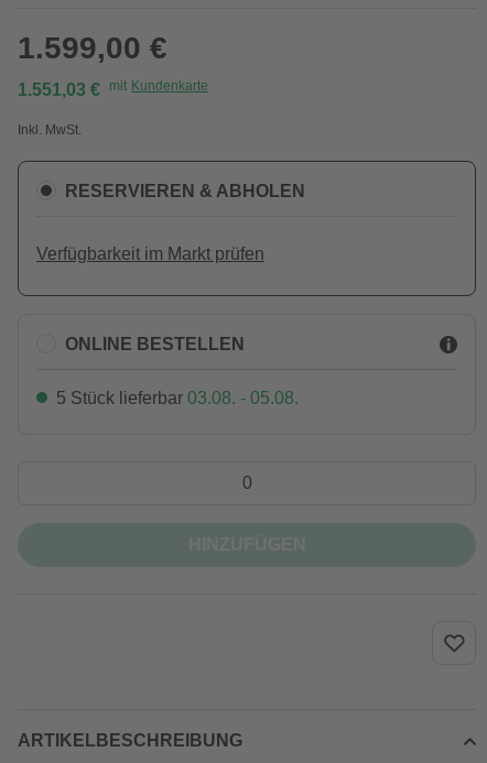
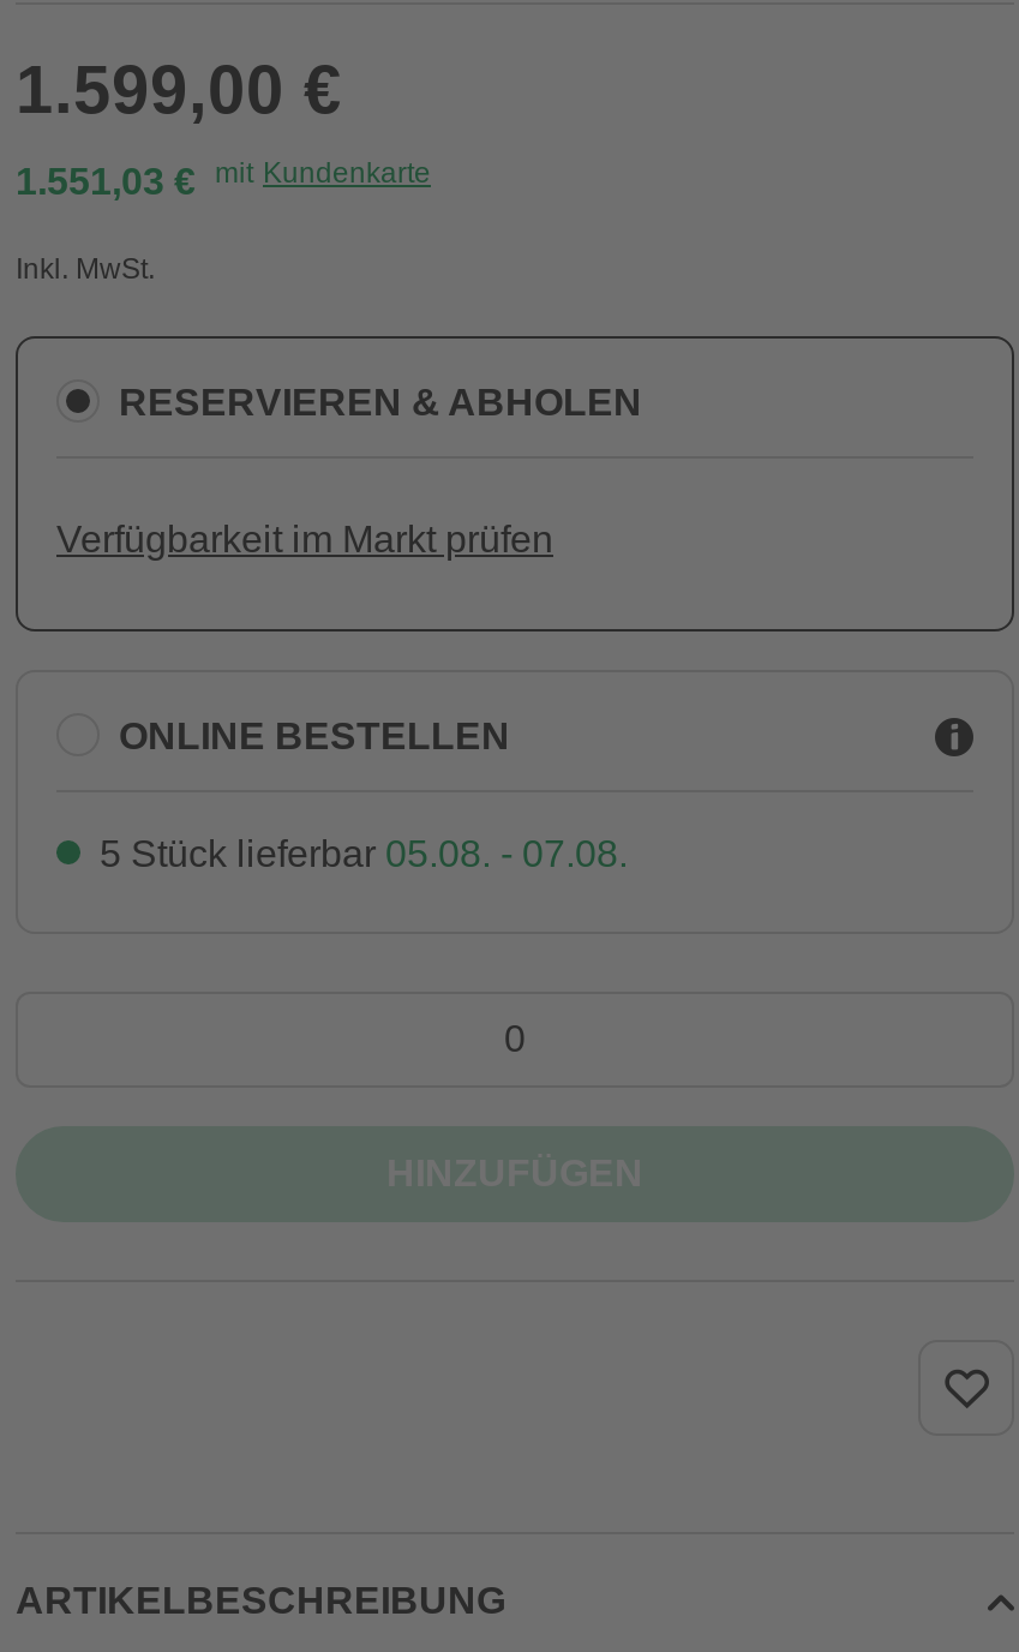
- 5 Stück lieferbar 03.08. - 05.08.
+ 5 Stück lieferbar 05.08. - 07.08.
